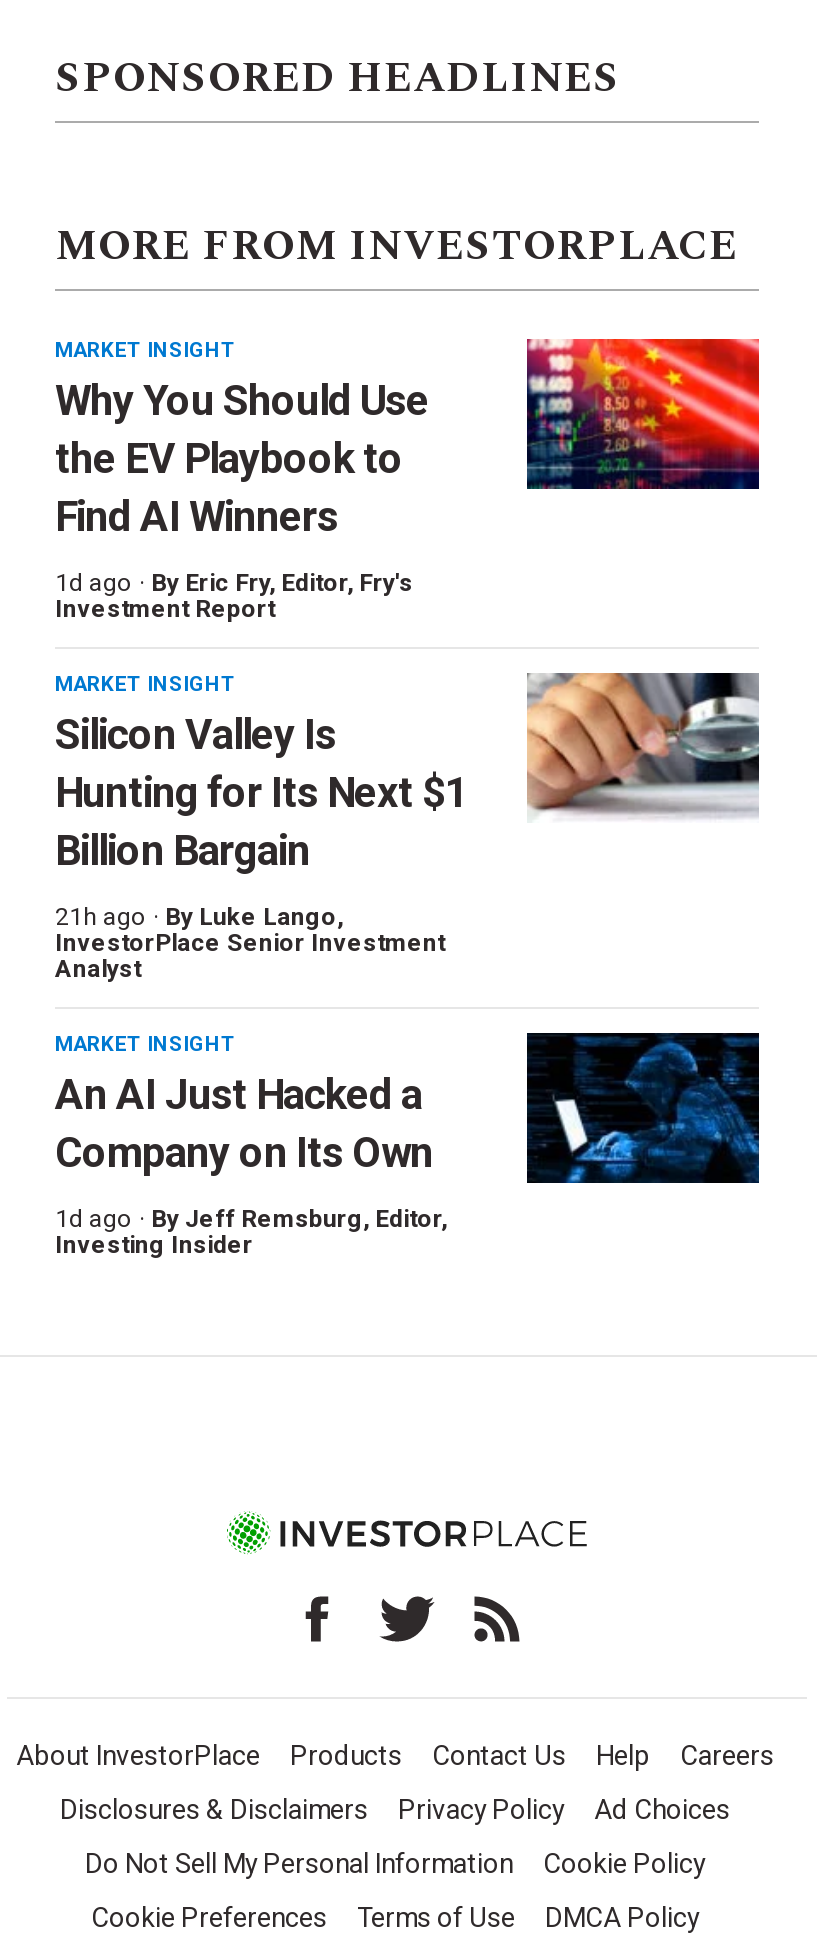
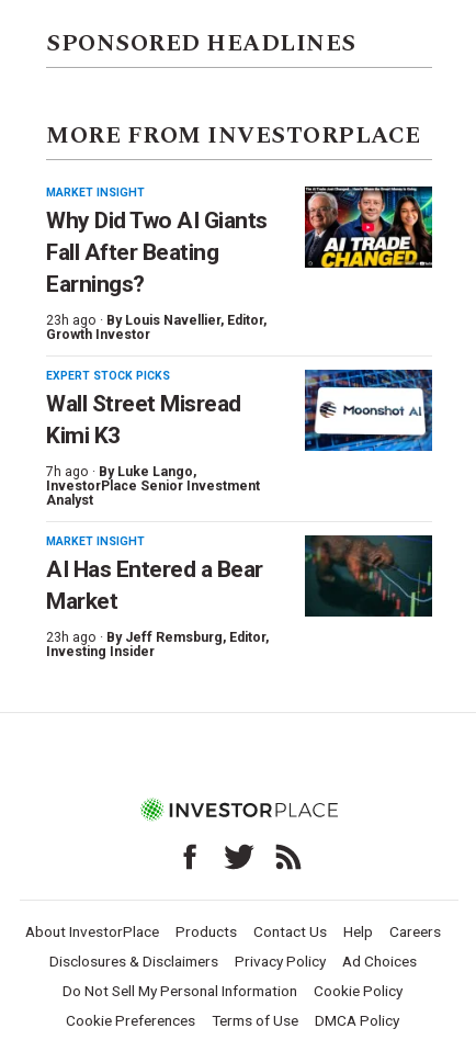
- [image]
+ [image]

- Why You Should Use
- the EV Playbook to
- Find AI Winners
+ Why Did Two AI Giants
+ Fall After Beating
+ Earnings?

- 1d ago · By Eric Fry, Editor, Fry's
- Investment Report
+ 23h ago · By Louis Navellier, Editor,
+ Growth Investor

- MARKET INSIGHT
- Silicon Valley Is
- Hunting for Its Next $1
- Billion Bargain
+ EXPERT STOCK PICKS
+ Wall Street Misread
+ Kimi K3

- [image]
+ [image]

- 21h ago · By Luke Lango,
+ 7h ago · By Luke Lango,

- [image]
+ [image]

- An AI Just Hacked a
- Company on Its Own
+ AI Has Entered a Bear
+ Market

- 1d ago · By Jeff Remsburg, Editor,
+ 23h ago · By Jeff Remsburg, Editor,
